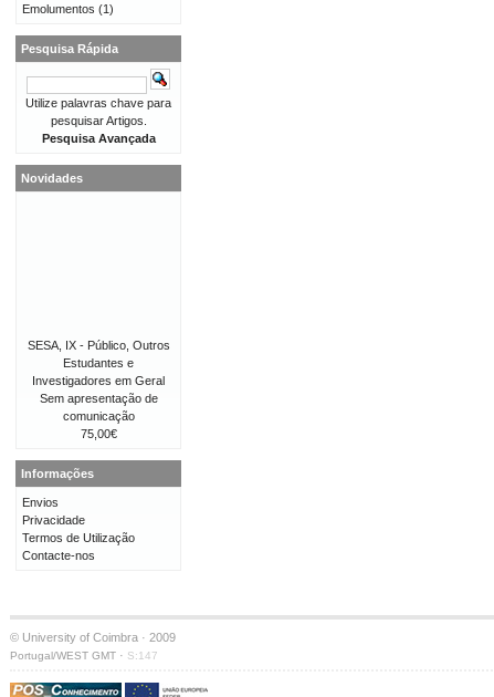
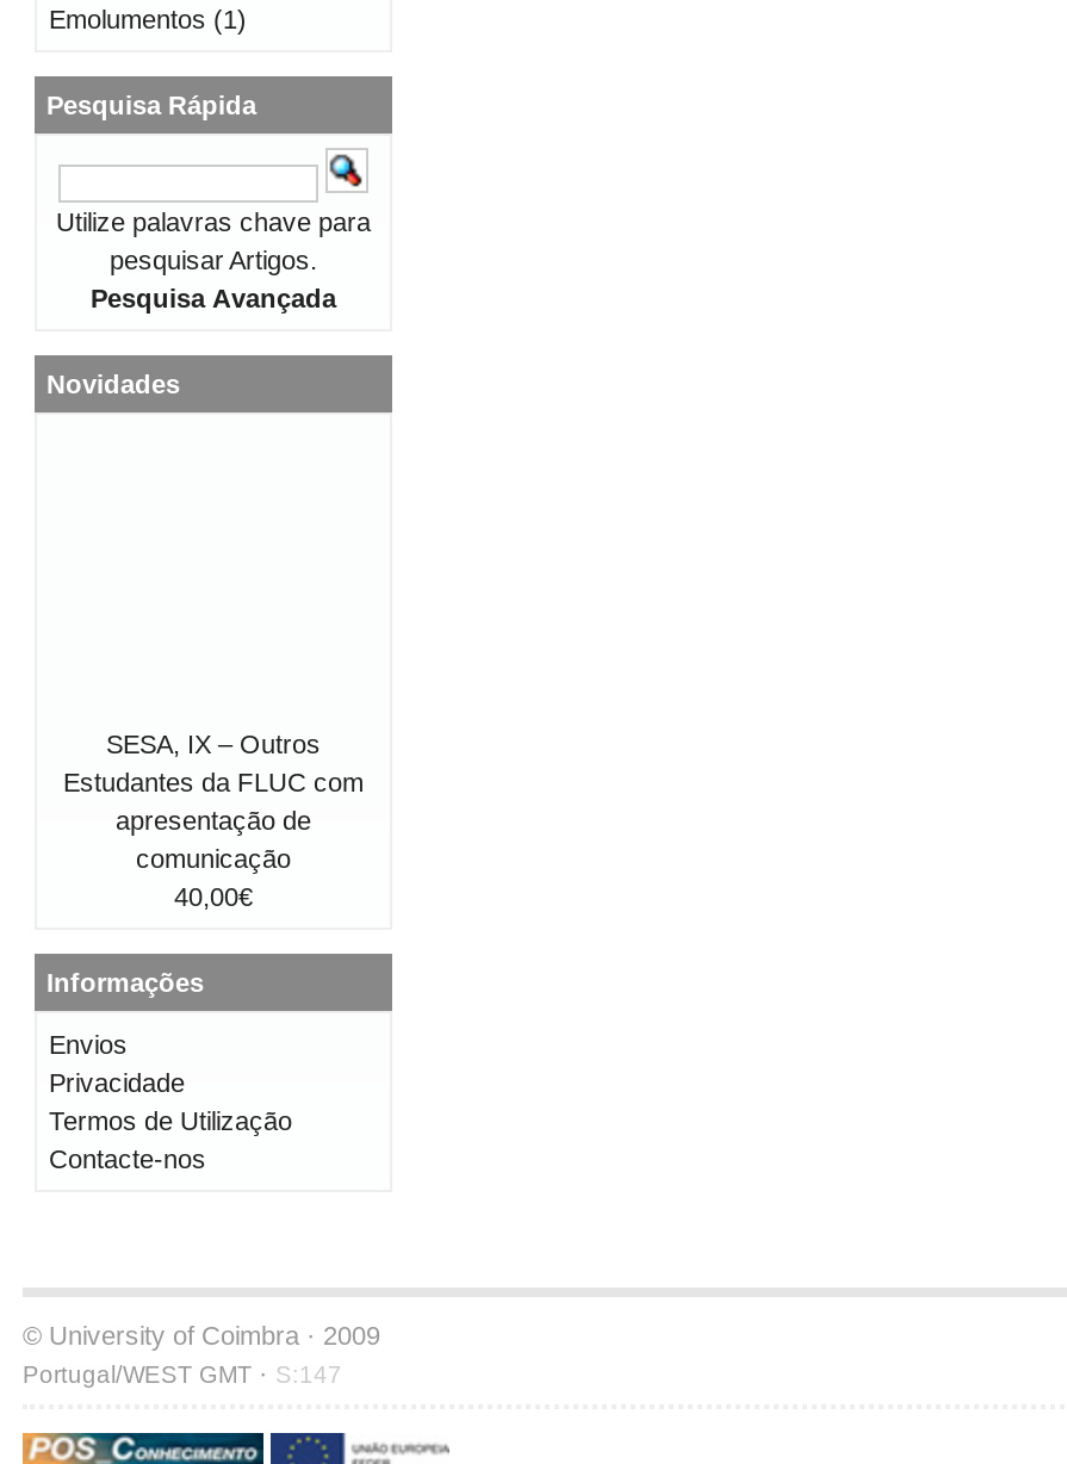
- SESA, IX - Público, Outros
- Estudantes e
- Investigadores em Geral
- Sem apresentação de
+ SESA, IX – Outros
+ Estudantes da FLUC com
+ apresentação de

- 75,00€
+ 40,00€
